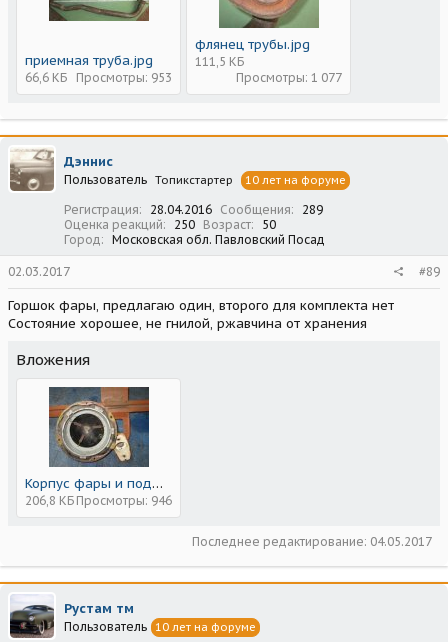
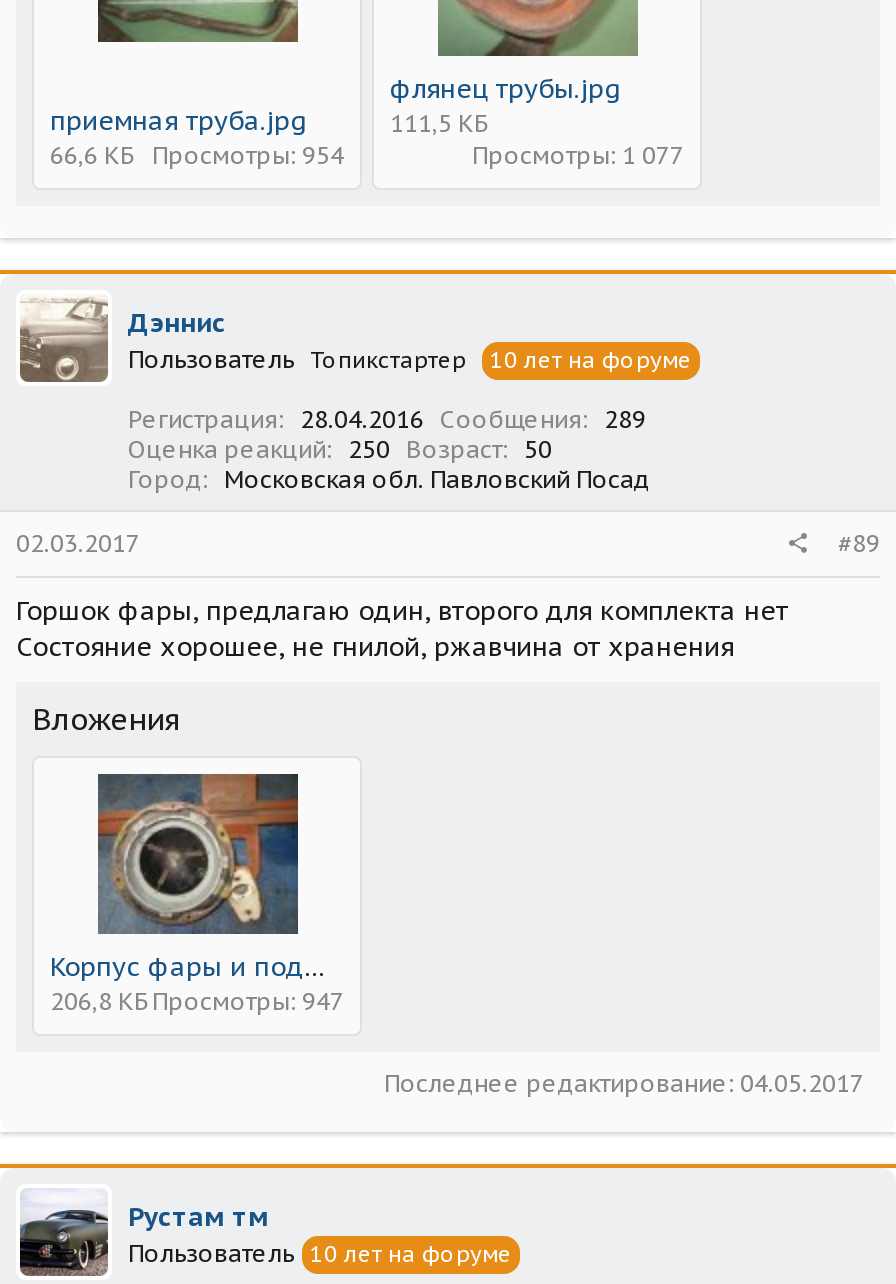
- 66,6 КБ Просмотры: 953
+ 66,6 КБ Просмотры: 954

- 206,8 КБ Просмотры: 946
+ 206,8 КБ Просмотры: 947
